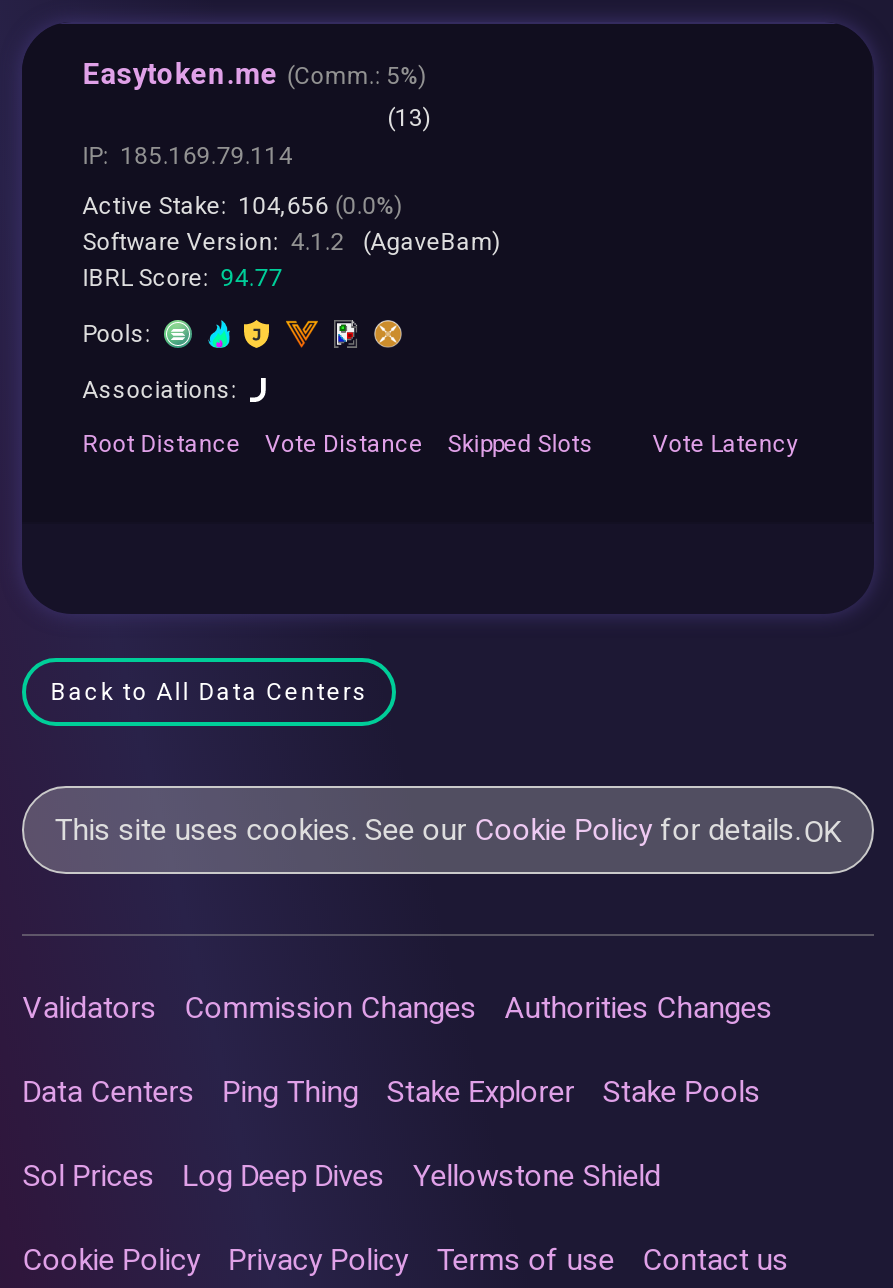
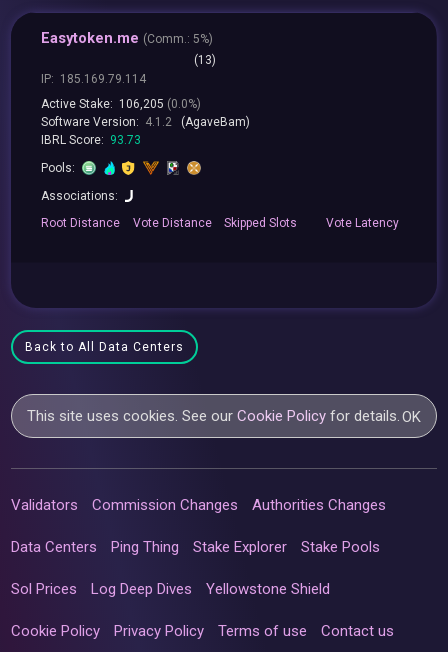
- Active Stake: 104,656 (0.0%)
+ Active Stake: 106,205 (0.0%)

- IBRL Score: 94.77
+ IBRL Score: 93.73
